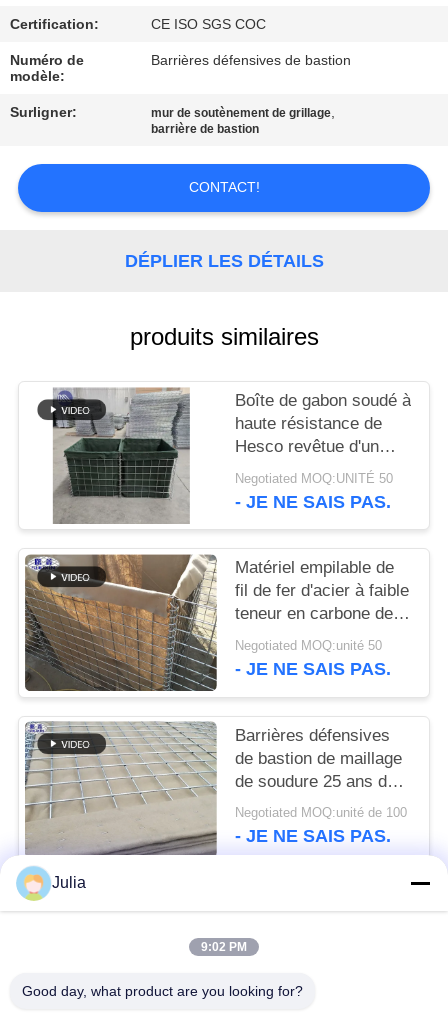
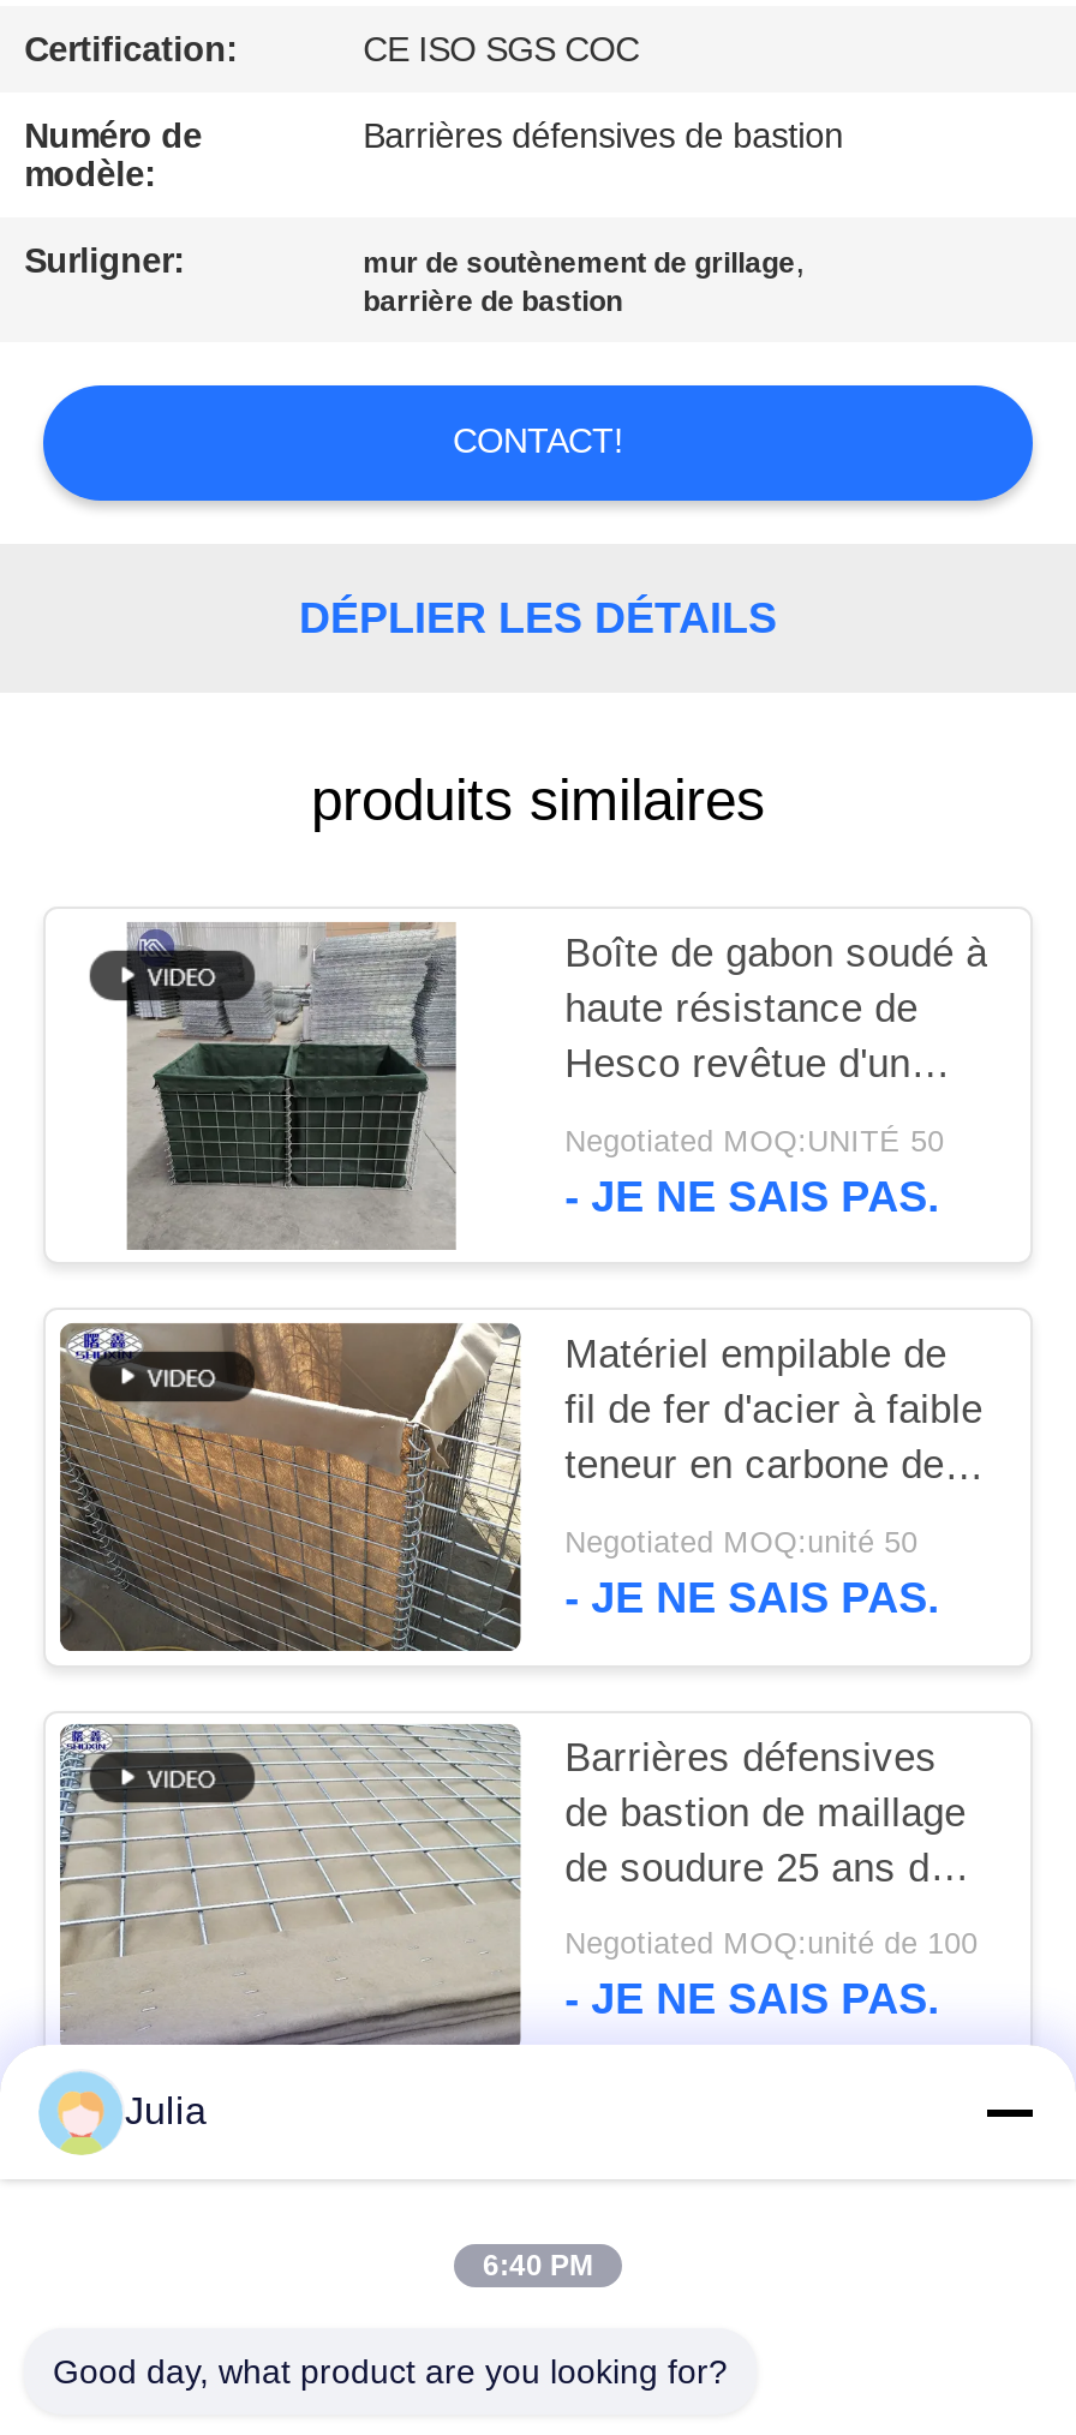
- 9:02 PM
+ 6:40 PM
